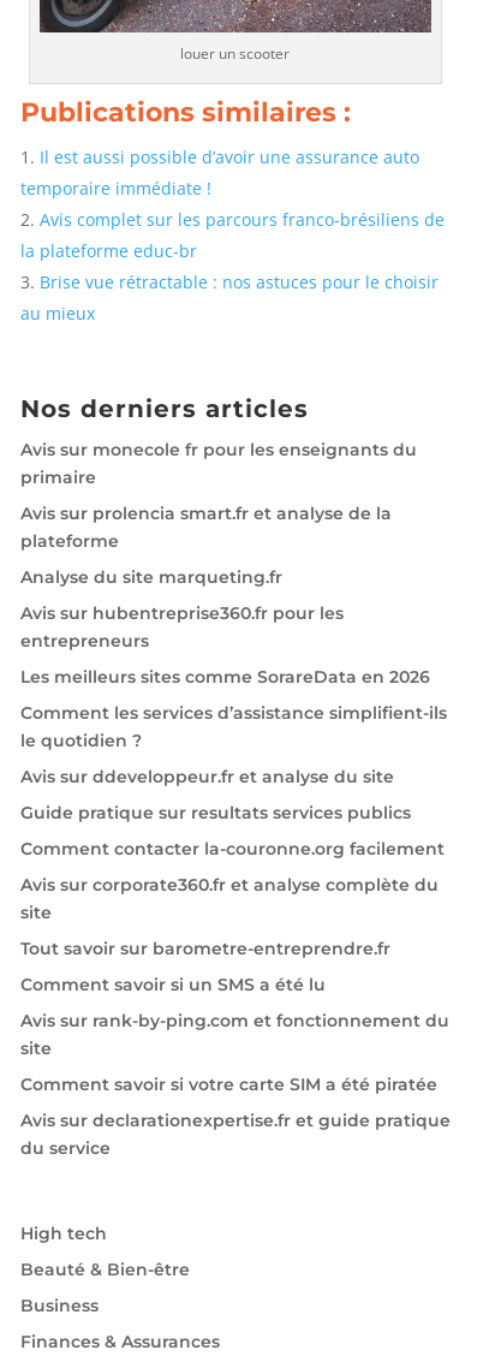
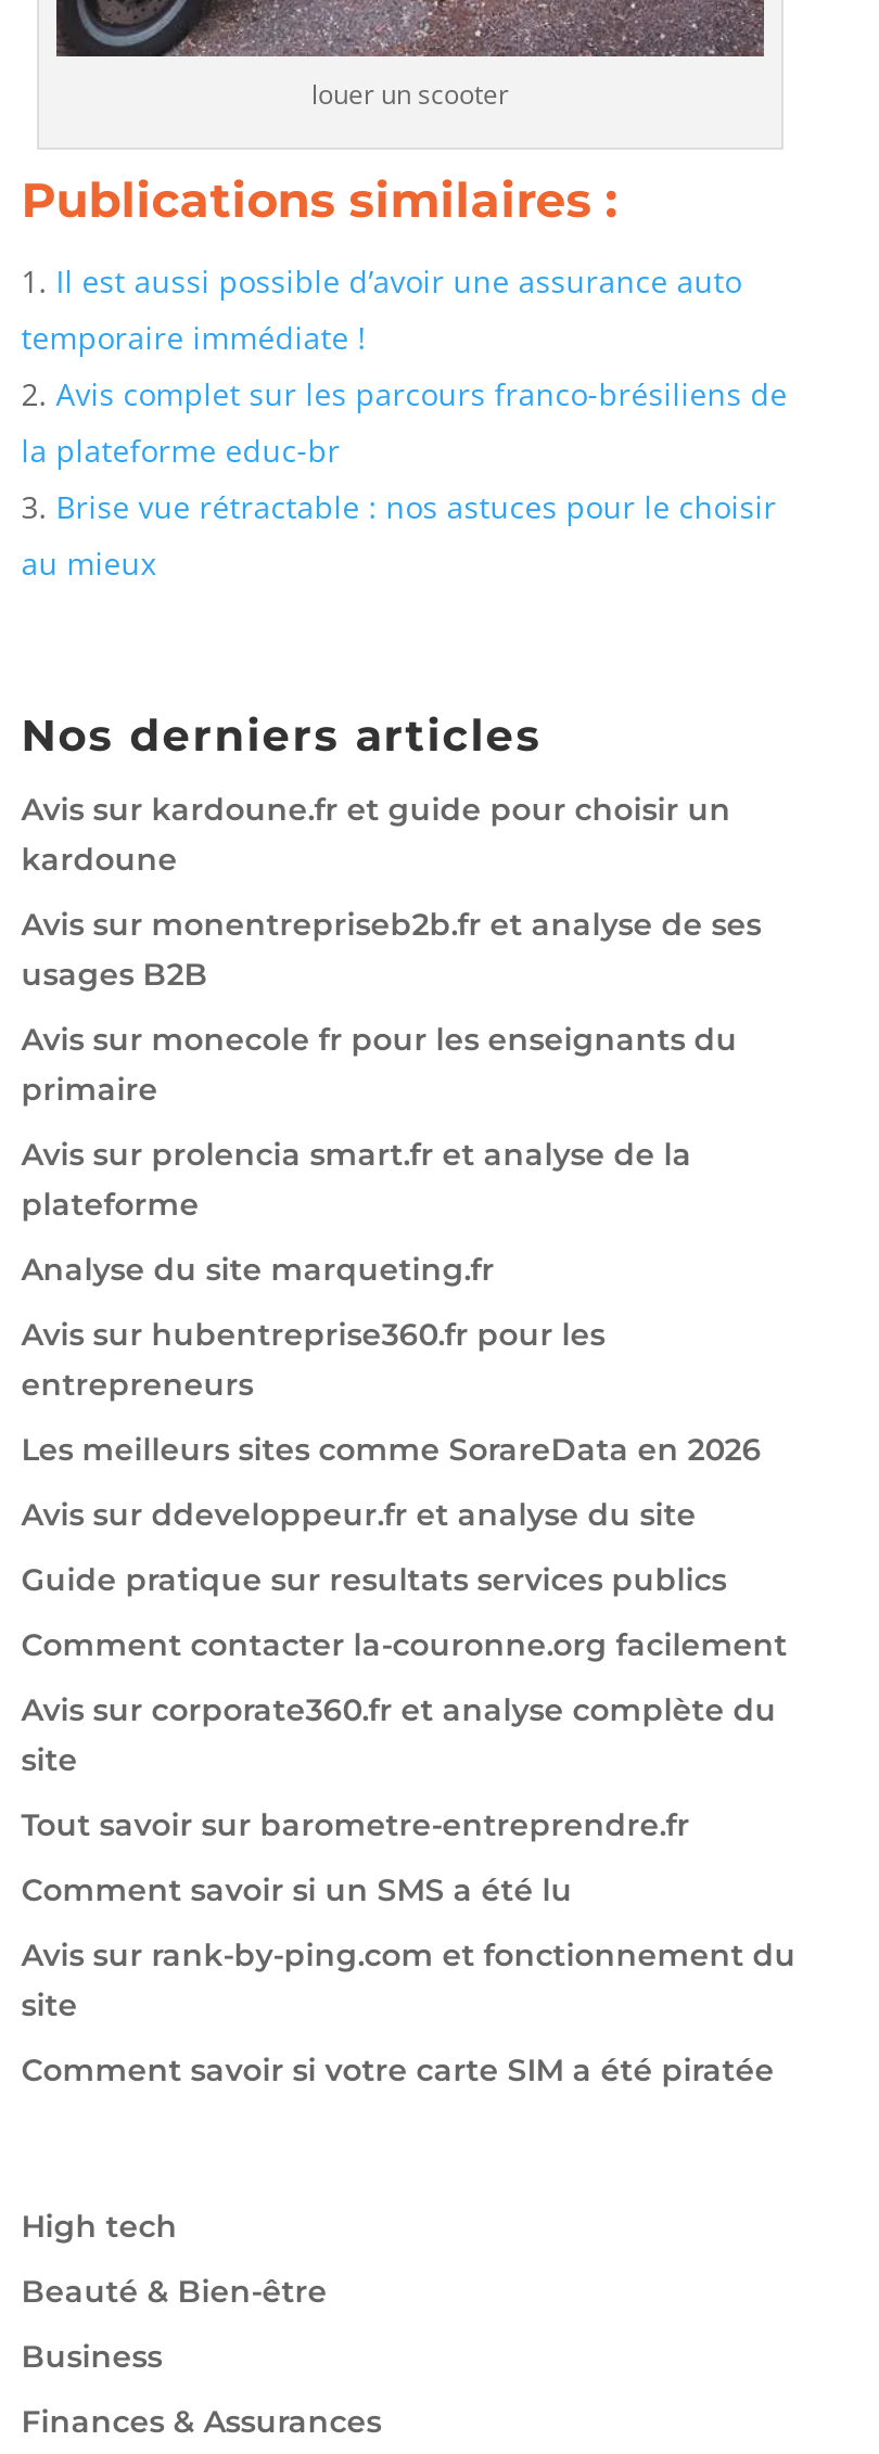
+ Avis sur kardoune.fr et guide pour choisir un
+ kardoune
+ Avis sur monentrepriseb2b.fr et analyse de ses
+ usages B2B

moved down: Avis sur monecole fr pour les enseignants du | primaire | Avis sur prolencia smart.fr et analyse de la | plateforme | Analyse du site marqueting.fr | Avis sur hubentreprise360.fr pour les | entrepreneurs | Les meilleurs sites comme SorareData en 2026

- Comment les services d’assistance simplifient-ils
- le quotidien ?

moved down: Avis sur ddeveloppeur.fr et analyse du site | Guide pratique sur resultats services publics | Comment contacter la-couronne.org facilement | ... | site | Comment savoir si votre carte SIM a été piratée

- Avis sur declarationexpertise.fr et guide pratique
- du service
